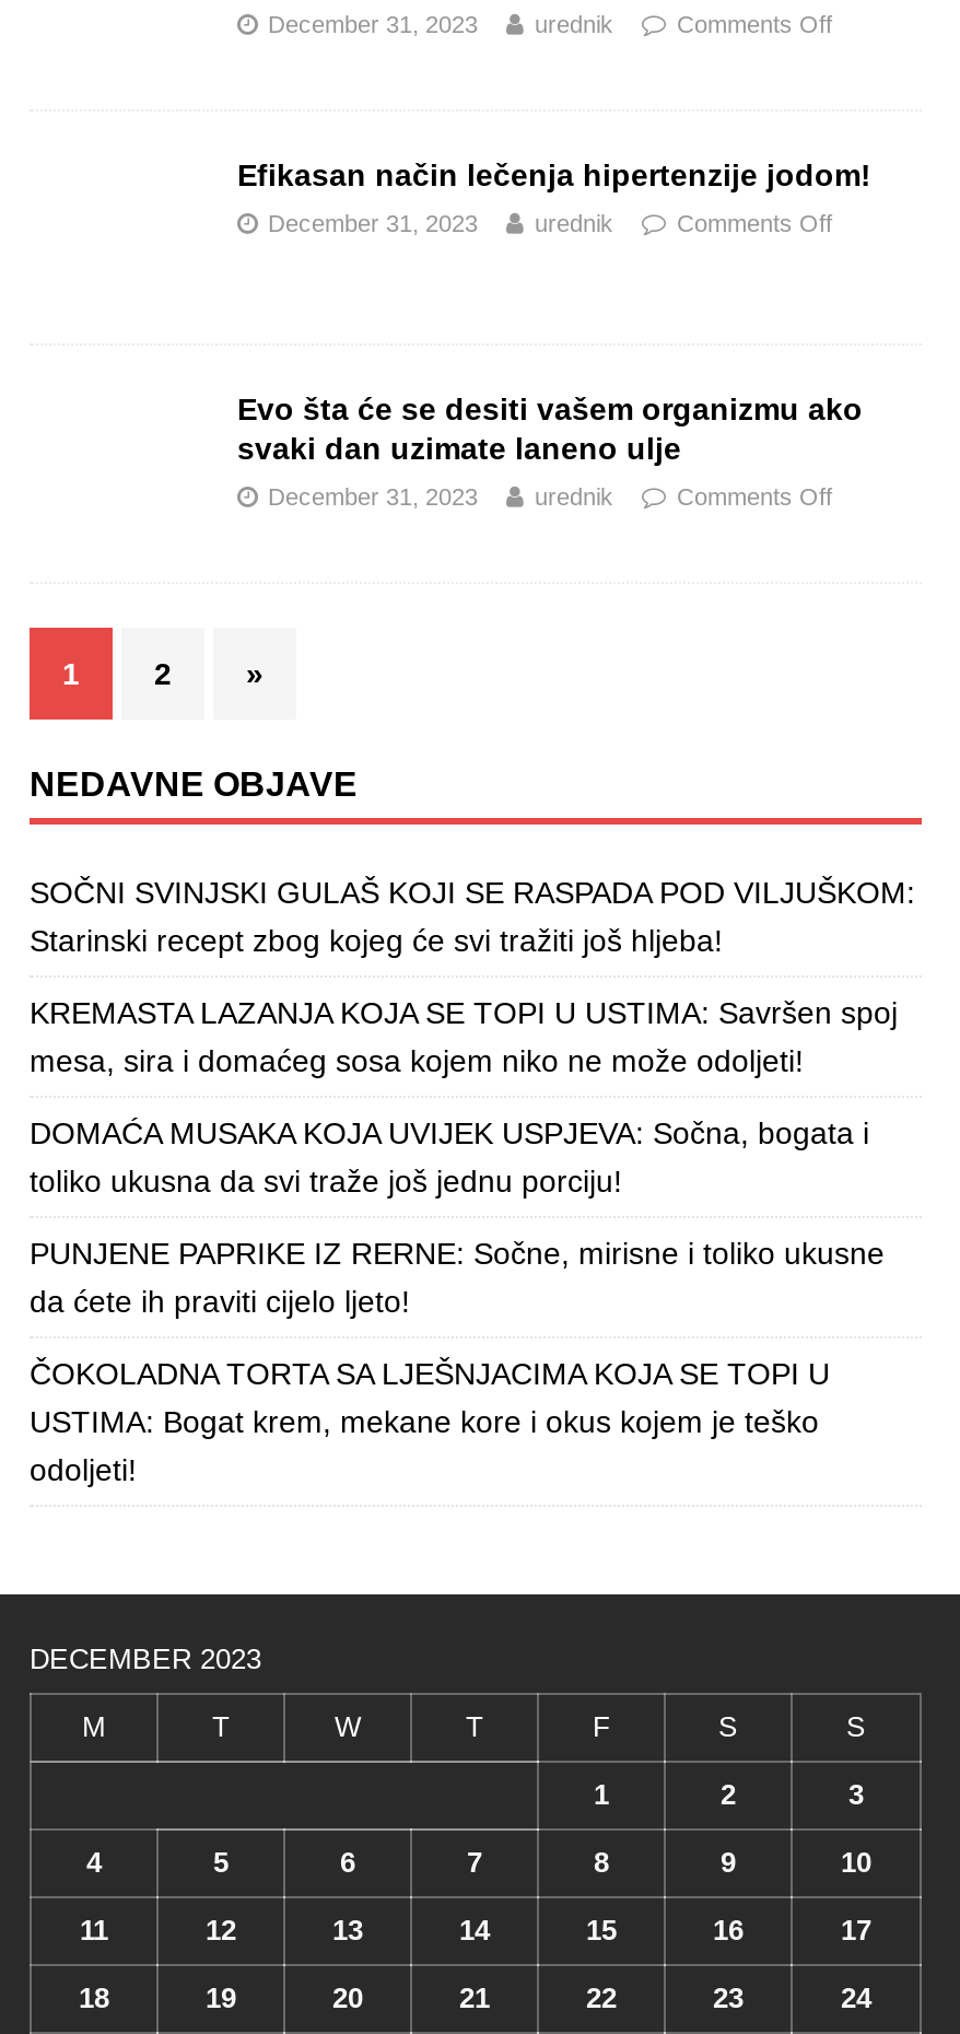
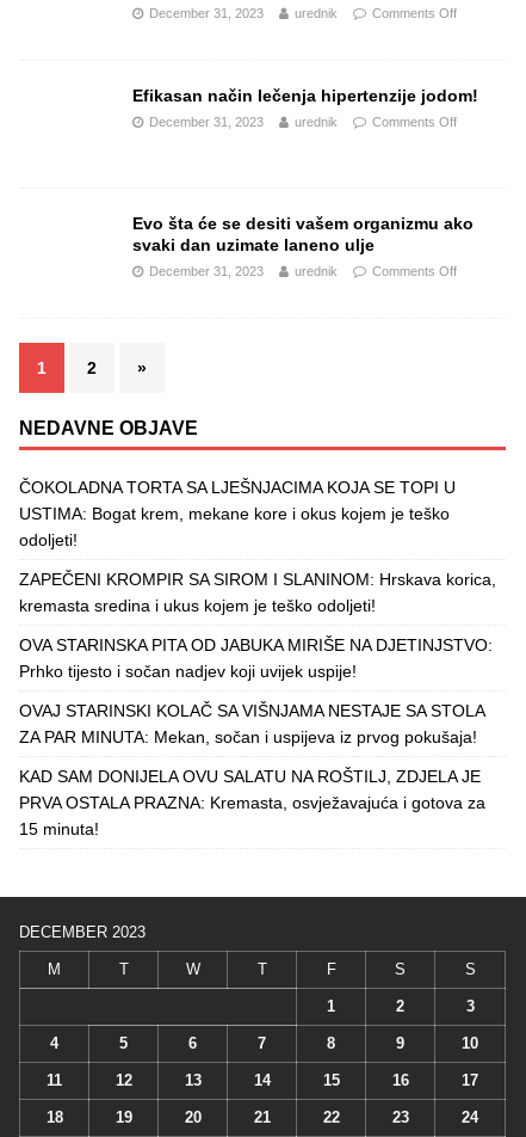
- SOČNI SVINJSKI GULAŠ KOJI SE RASPADA POD VILJUŠKOM:
- Starinski recept zbog kojeg će svi tražiti još hljeba!
- KREMASTA LAZANJA KOJA SE TOPI U USTIMA: Savršen spoj
- mesa, sira i domaćeg sosa kojem niko ne može odoljeti!
- DOMAĆA MUSAKA KOJA UVIJEK USPJEVA: Sočna, bogata i
- toliko ukusna da svi traže još jednu porciju!
- PUNJENE PAPRIKE IZ RERNE: Sočne, mirisne i toliko ukusne
- da ćete ih praviti cijelo ljeto!

moved up: ČOKOLADNA TORTA SA LJEŠNJACIMA KOJA SE TOPI U | USTIMA: Bogat krem, mekane kore i okus kojem je teško | odoljeti!

+ ZAPEČENI KROMPIR SA SIROM I SLANINOM: Hrskava korica,
+ kremasta sredina i ukus kojem je teško odoljeti!
+ OVA STARINSKA PITA OD JABUKA MIRIŠE NA DJETINJSTVO:
+ Prhko tijesto i sočan nadjev koji uvijek uspije!
+ OVAJ STARINSKI KOLAČ SA VIŠNJAMA NESTAJE SA STOLA
+ ZA PAR MINUTA: Mekan, sočan i uspijeva iz prvog pokušaja!
+ KAD SAM DONIJELA OVU SALATU NA ROŠTILJ, ZDJELA JE
+ PRVA OSTALA PRAZNA: Kremasta, osvježavajuća i gotova za
+ 15 minuta!
